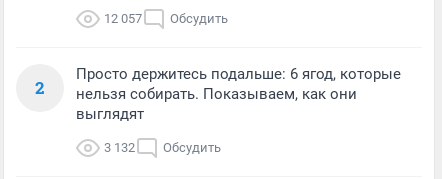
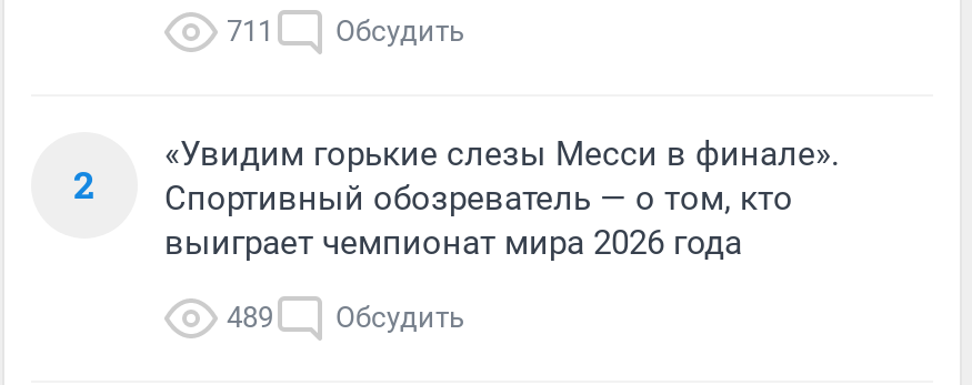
- 12 057 Обсудить
+ 711 Обсудить

- Просто держитесь подальше: 6 ягод, которые
- нельзя собирать. Показываем, как они
- выглядят
+ «Увидим горькие слезы Месси в финале».
+ Спортивный обозреватель — о том, кто
+ выиграет чемпионат мира 2026 года

- 3 132 Обсудить
+ 489 Обсудить
